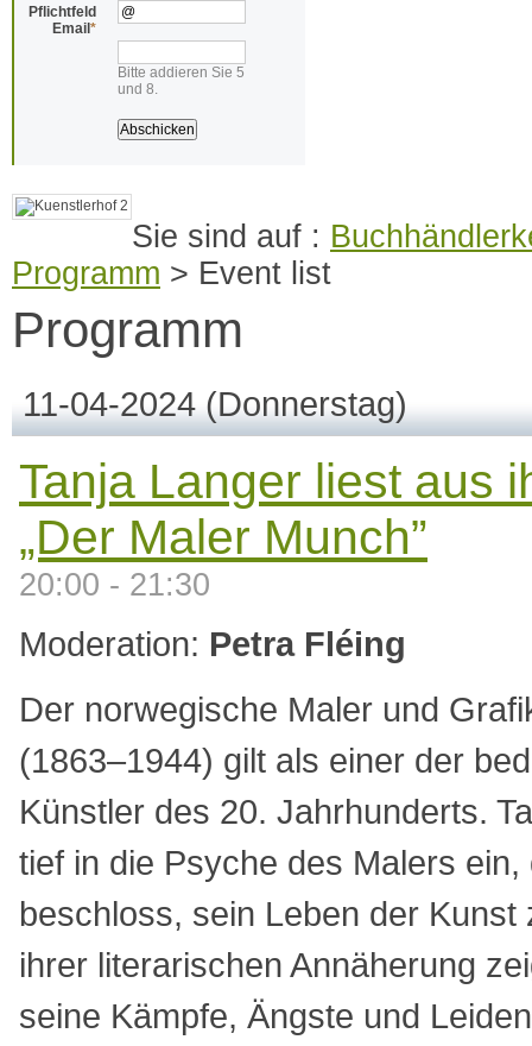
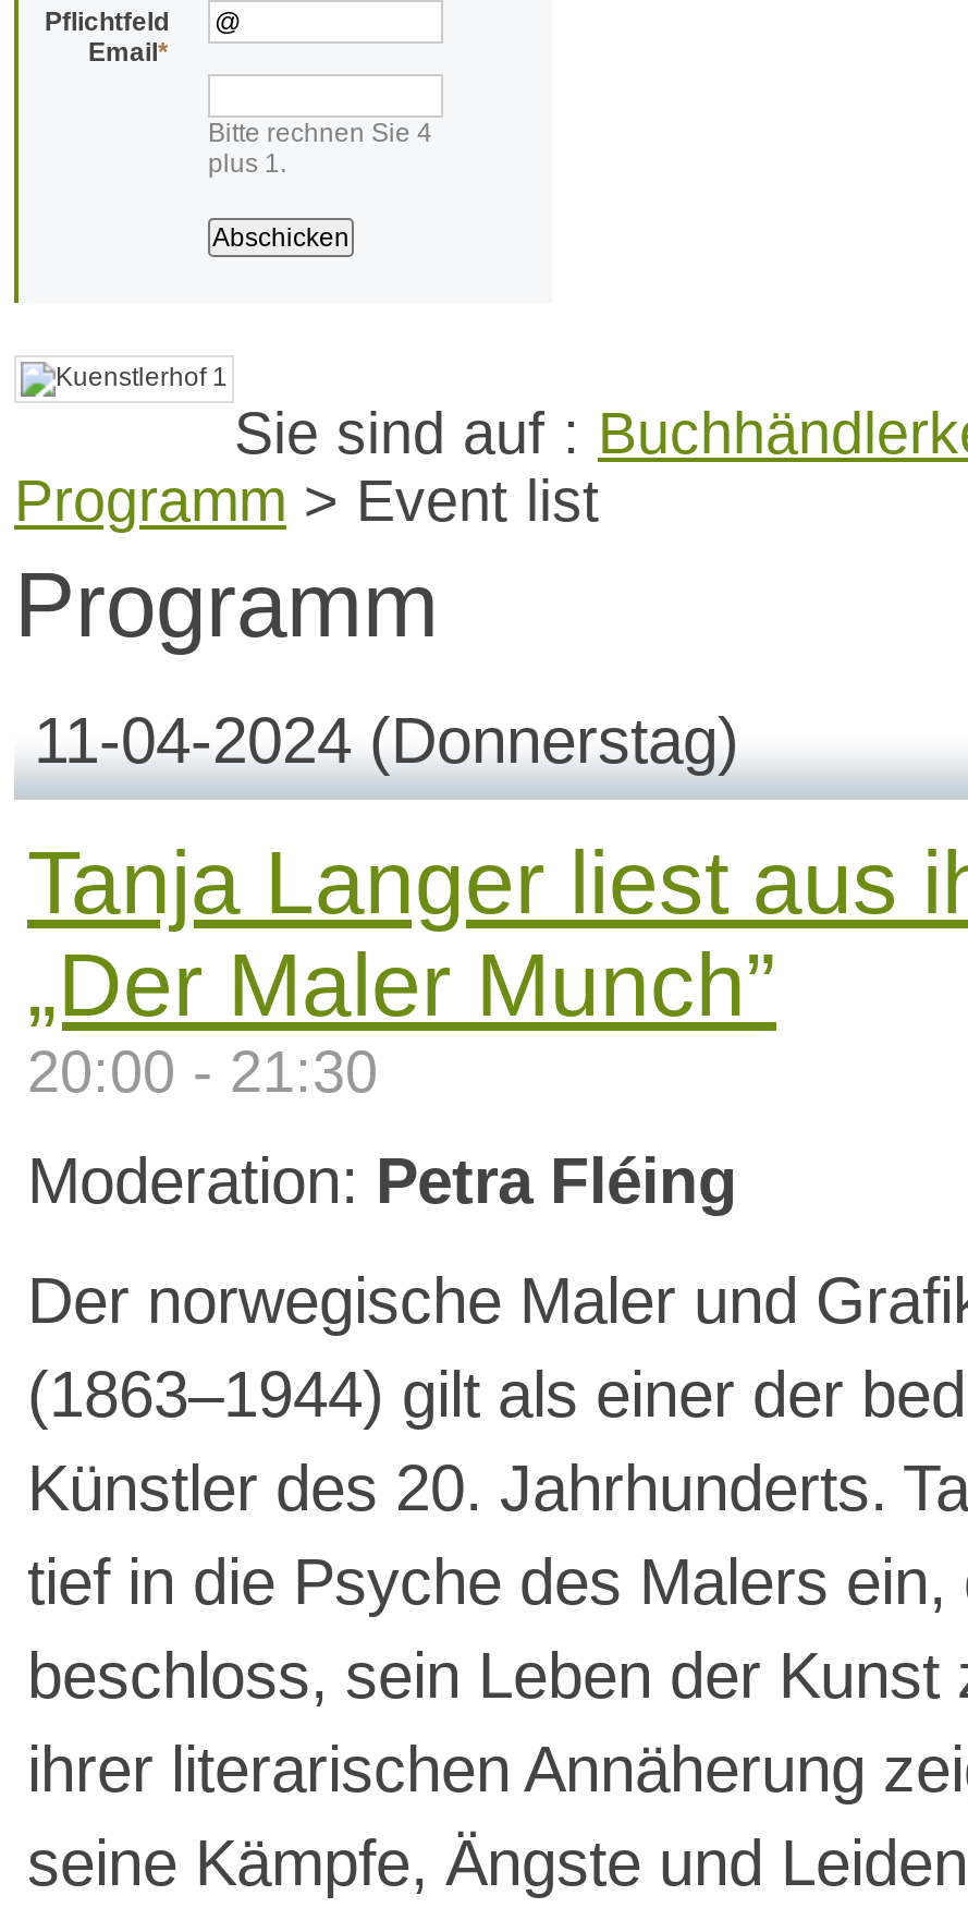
- Bitte addieren Sie 5
- und 8.
+ Bitte rechnen Sie 4
+ plus 1.
